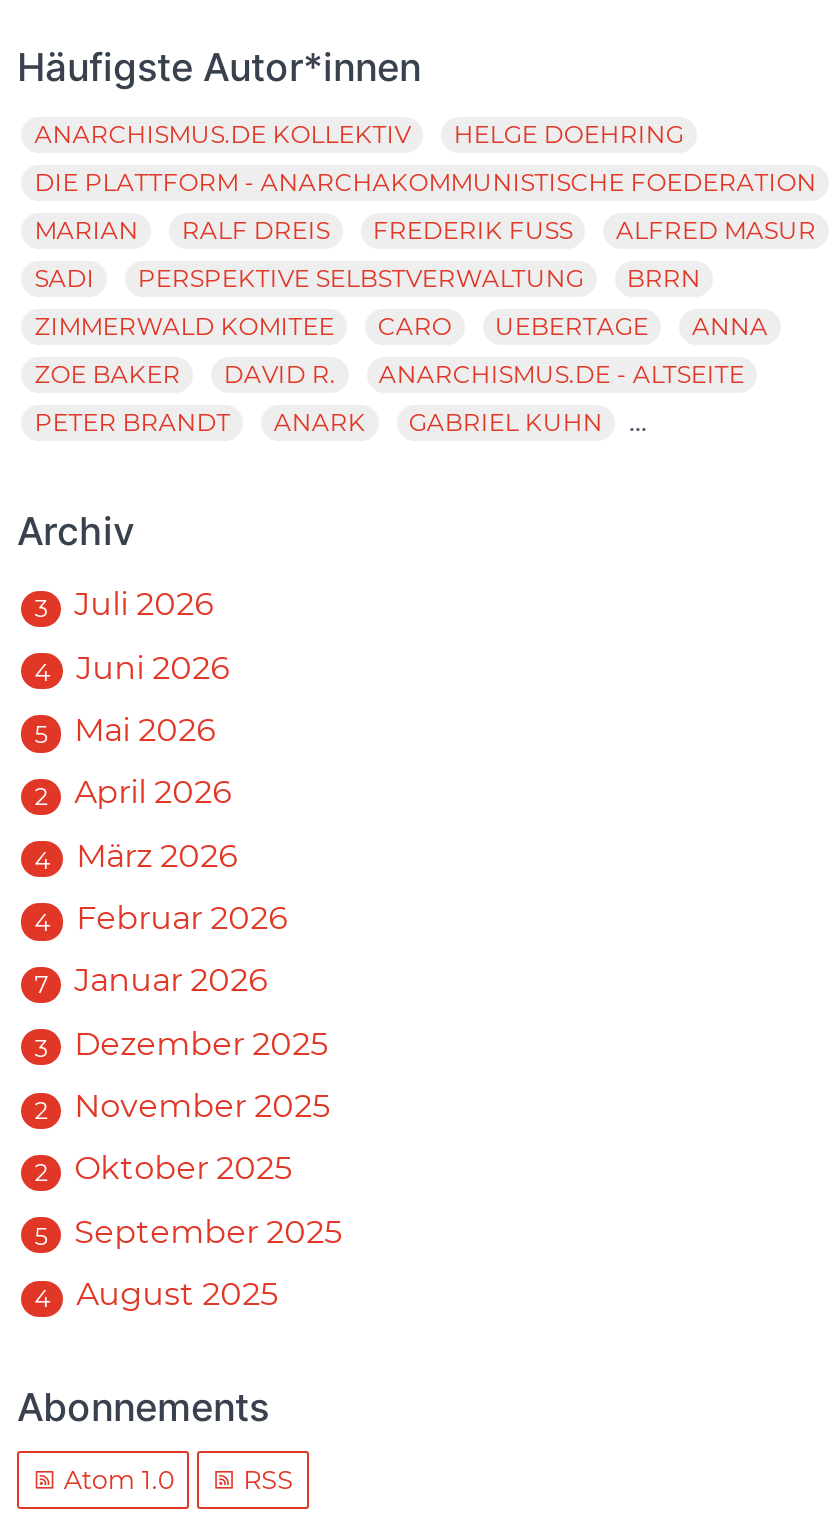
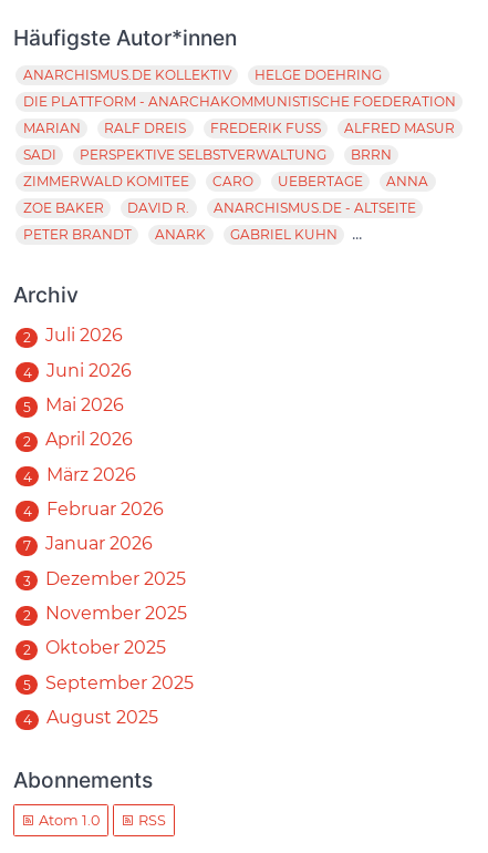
- 3 Juli 2026
+ 2 Juli 2026
